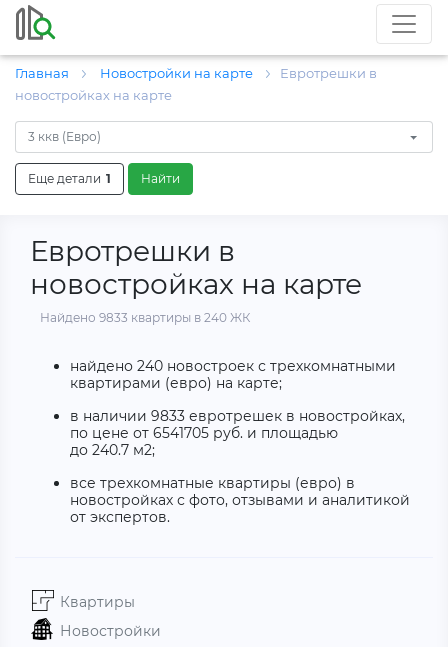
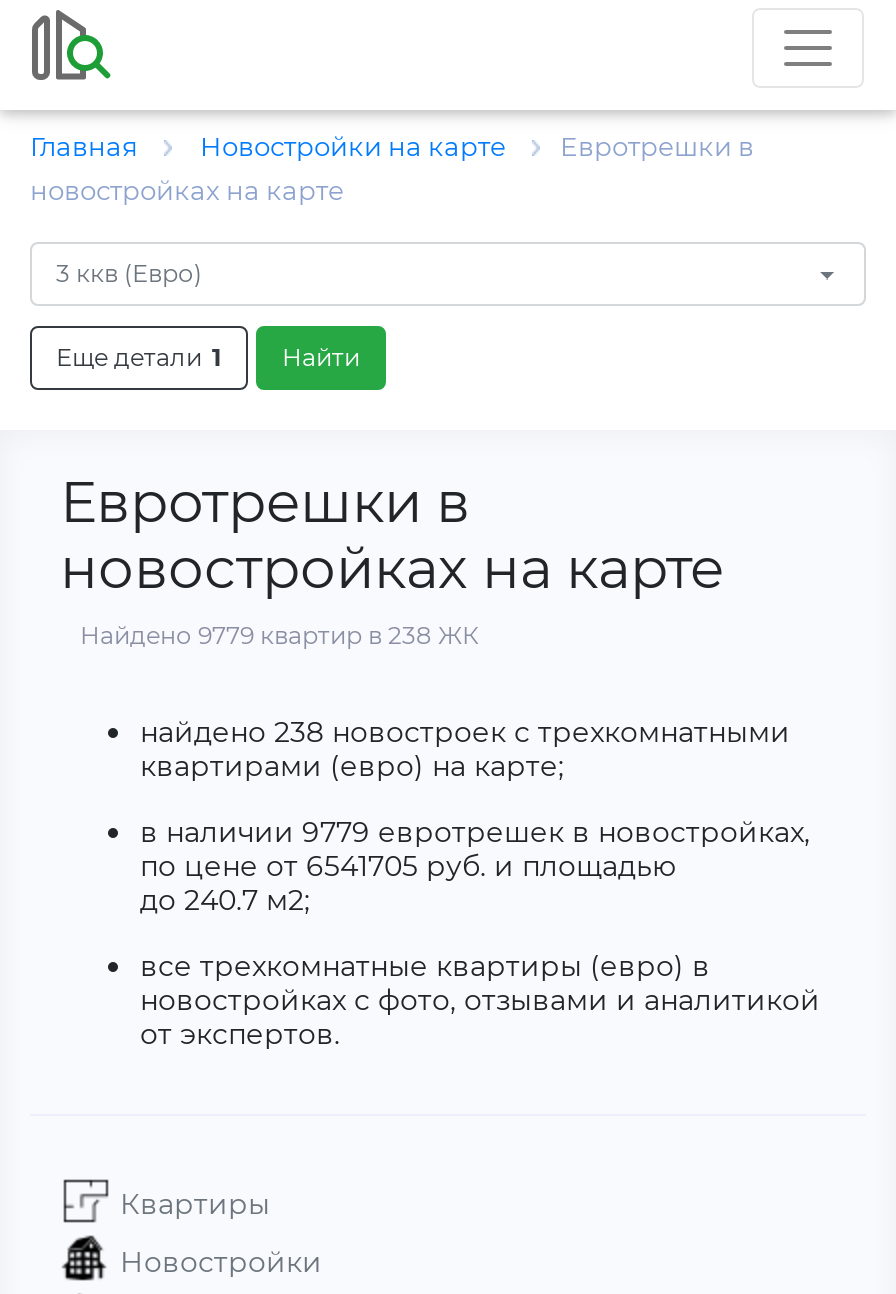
- Найдено 9833 квартиры в 240 ЖК
+ Найдено 9779 квартир в 238 ЖК

- найдено 240 новостроек с трехкомнатными
+ найдено 238 новостроек с трехкомнатными

- в наличии 9833 евротрешек в новостройках,
+ в наличии 9779 евротрешек в новостройках,
